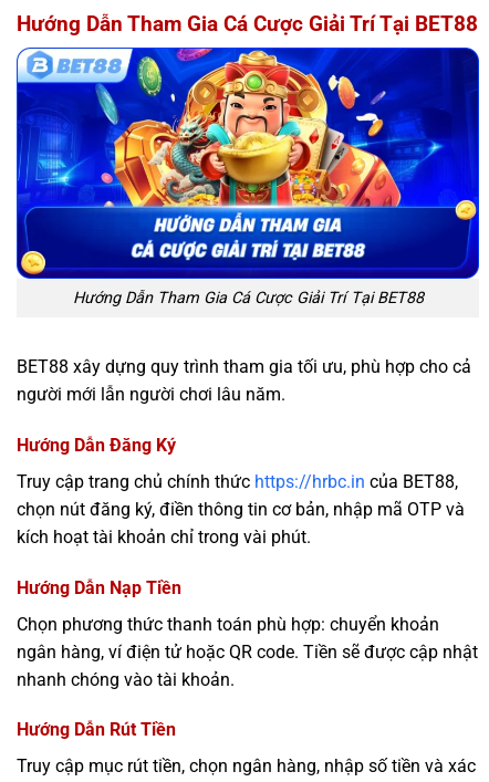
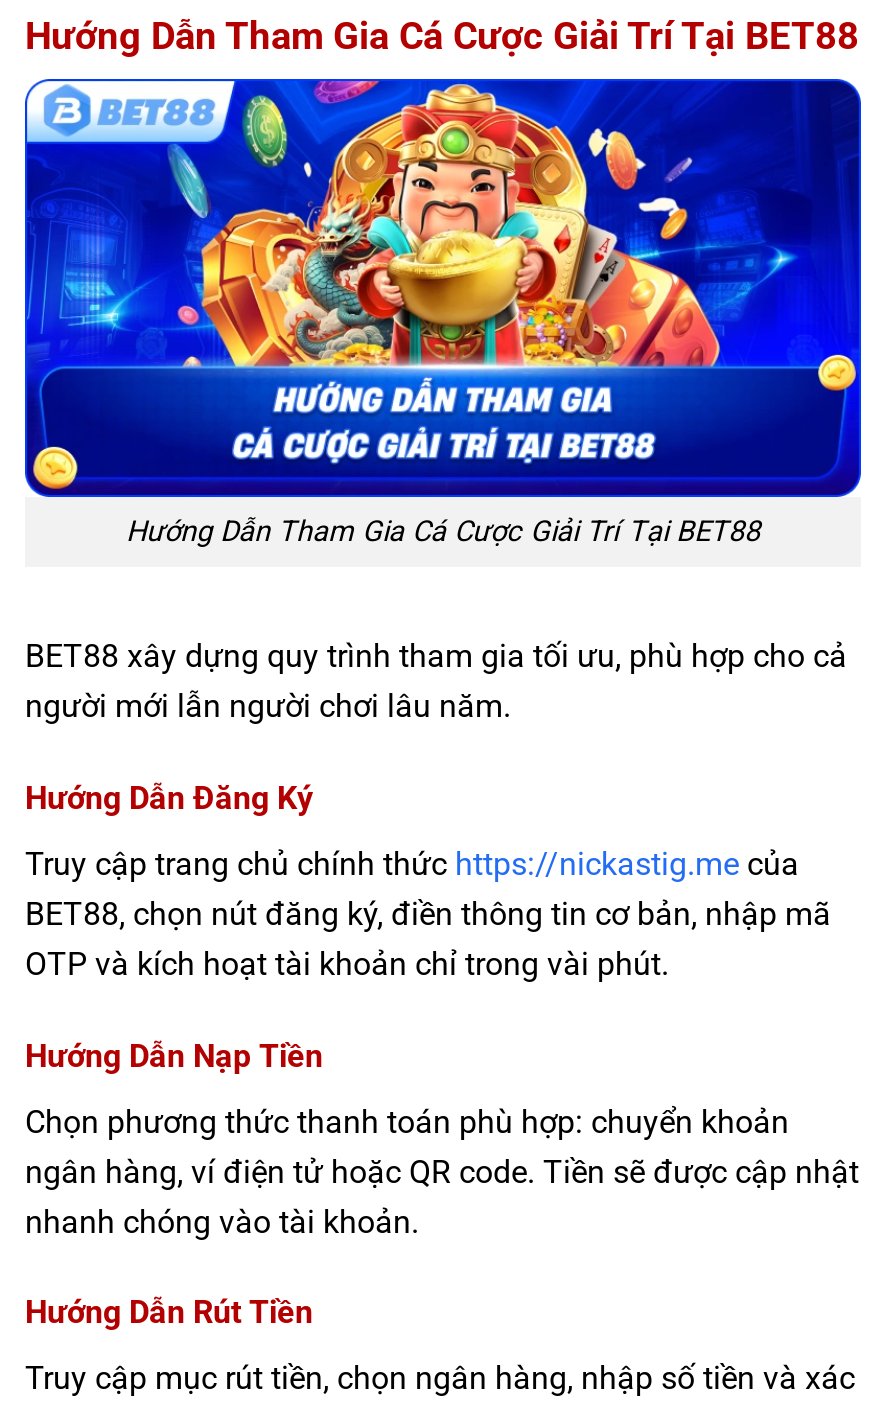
- Truy cập trang chủ chính thức https://hrbc.in của BET88,
- chọn nút đăng ký, điền thông tin cơ bản, nhập mã OTP và
- kích hoạt tài khoản chỉ trong vài phút.
+ Truy cập trang chủ chính thức https://nickastig.me của
+ BET88, chọn nút đăng ký, điền thông tin cơ bản, nhập mã
+ OTP và kích hoạt tài khoản chỉ trong vài phút.
